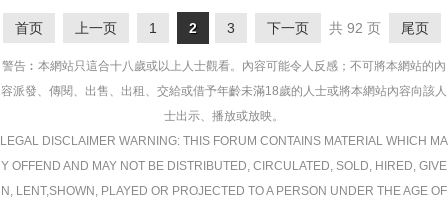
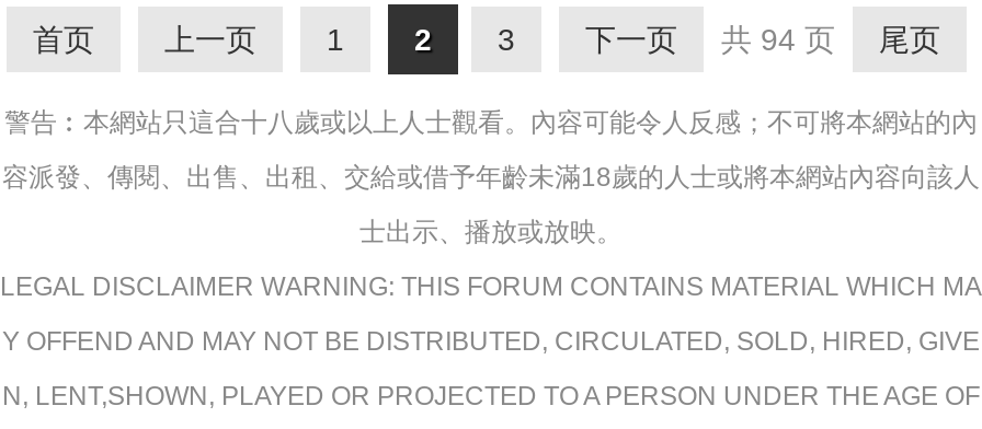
- 首页 上一页 1 2 3 下一页 共 92 页 尾页
+ 首页 上一页 1 2 3 下一页 共 94 页 尾页
